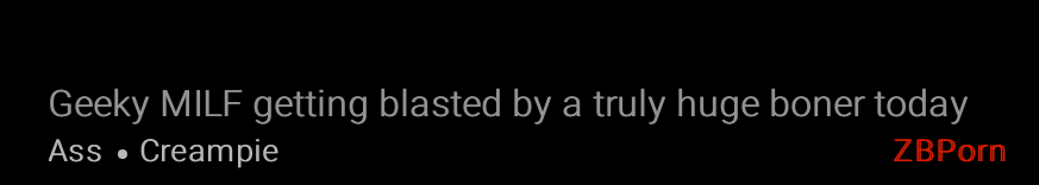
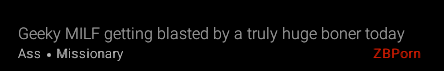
- Ass Creampie
+ Ass Missionary
